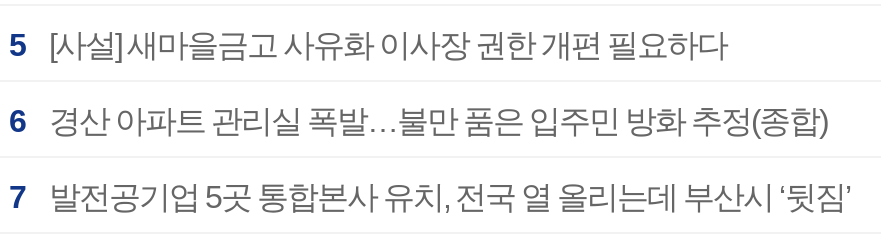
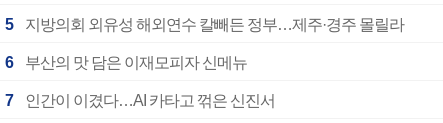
- [사설] 새마을금고 사유화 이사장 권한 개편 필요하다
+ 지방의회 외유성 해외연수 칼빼든 정부…제주·경주 몰릴라

- 경산 아파트 관리실 폭발…불만 품은 입주민 방화 추정(종합)
+ 부산의 맛 담은 이재모피자 신메뉴

- 발전공기업 5곳 통합본사 유치, 전국 열 올리는데 부산시 ‘뒷짐’
+ 인간이 이겼다…AI 카타고 꺾은 신진서
